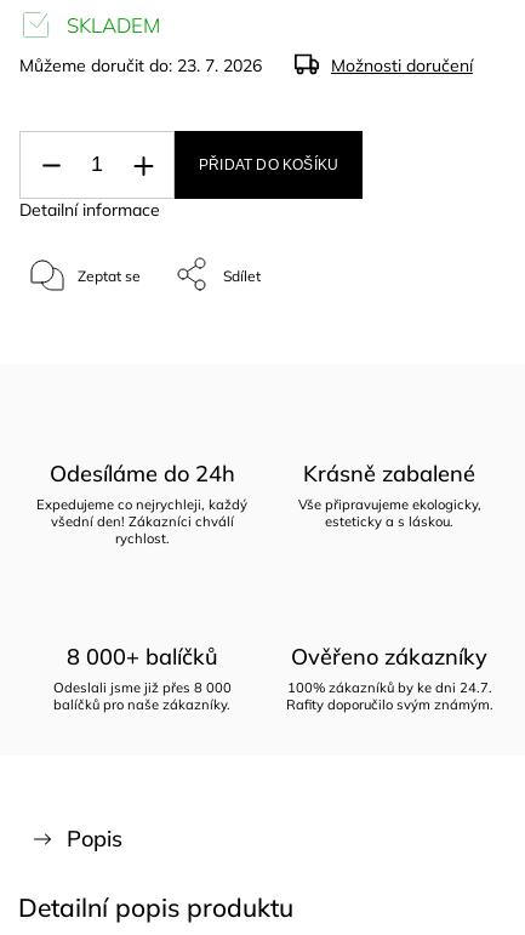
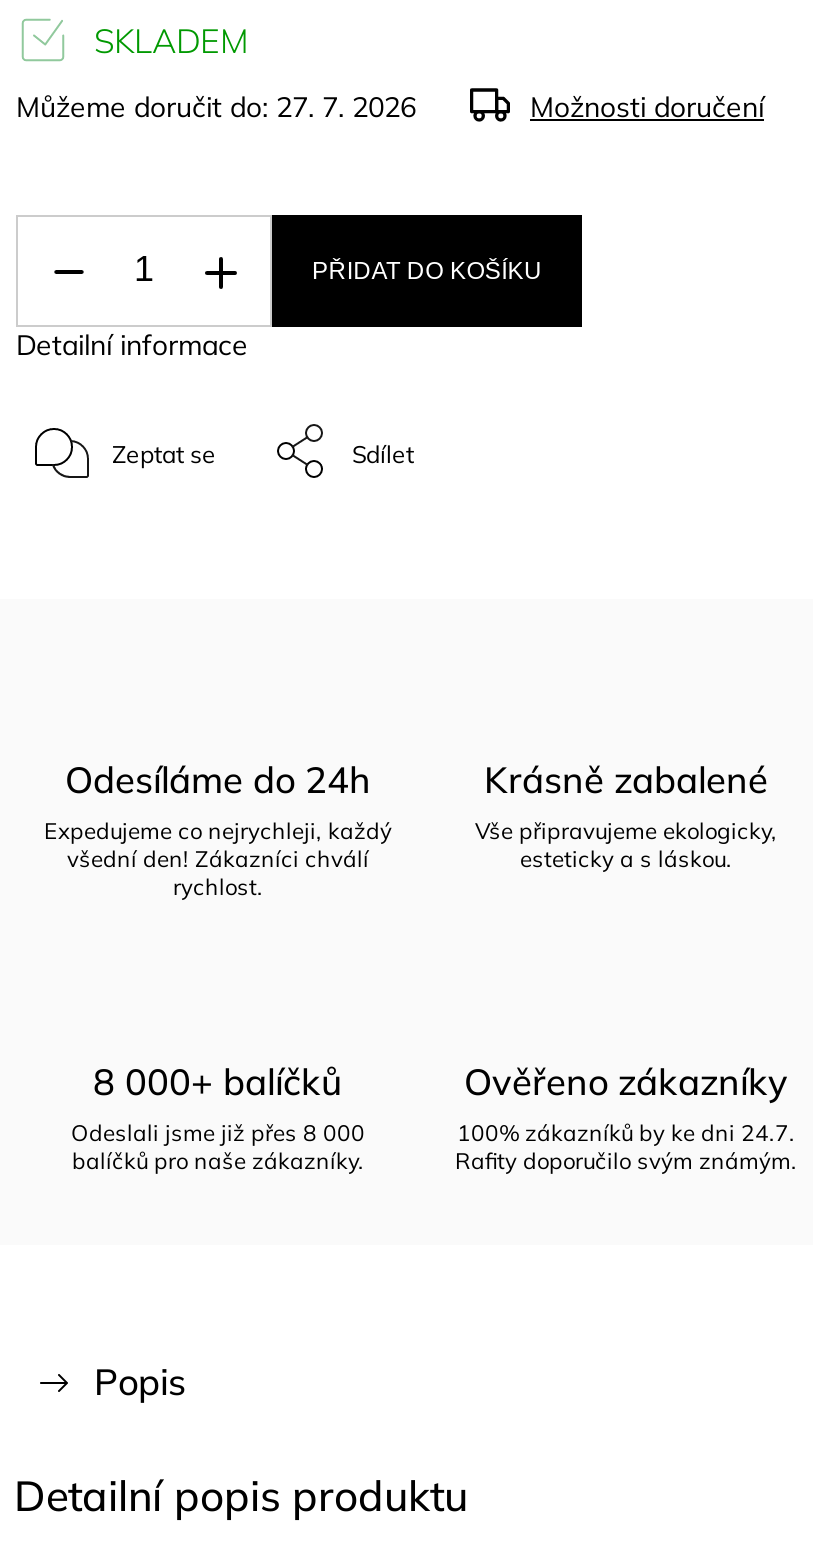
- Můžeme doručit do: 23. 7. 2026
+ Můžeme doručit do: 27. 7. 2026
